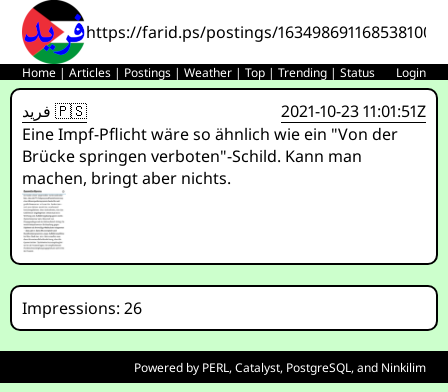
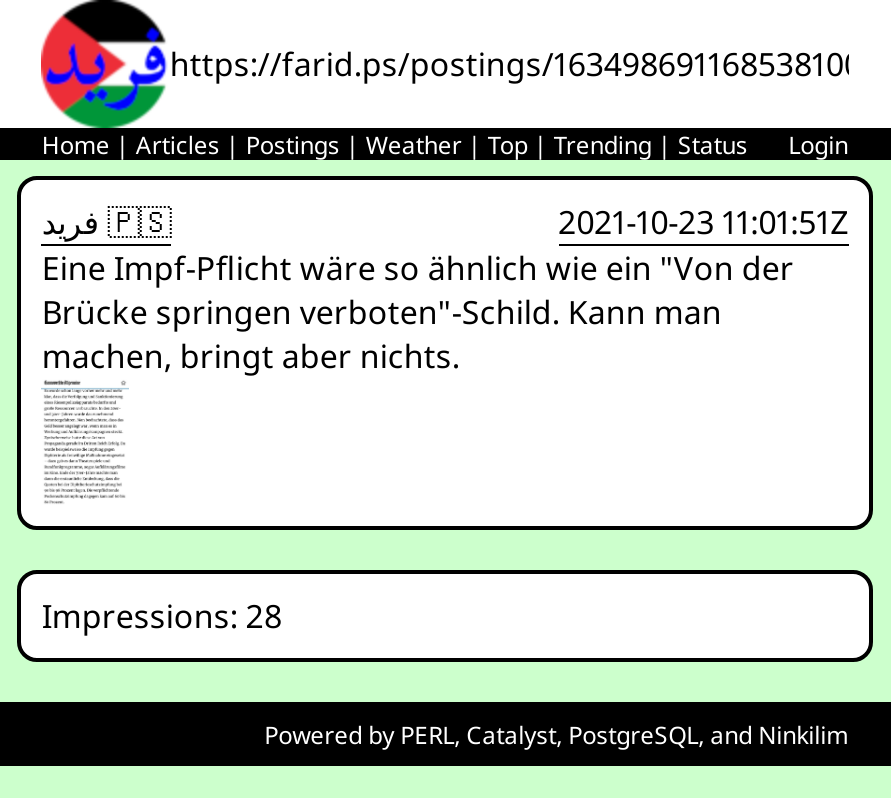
- Impressions: 26
+ Impressions: 28
